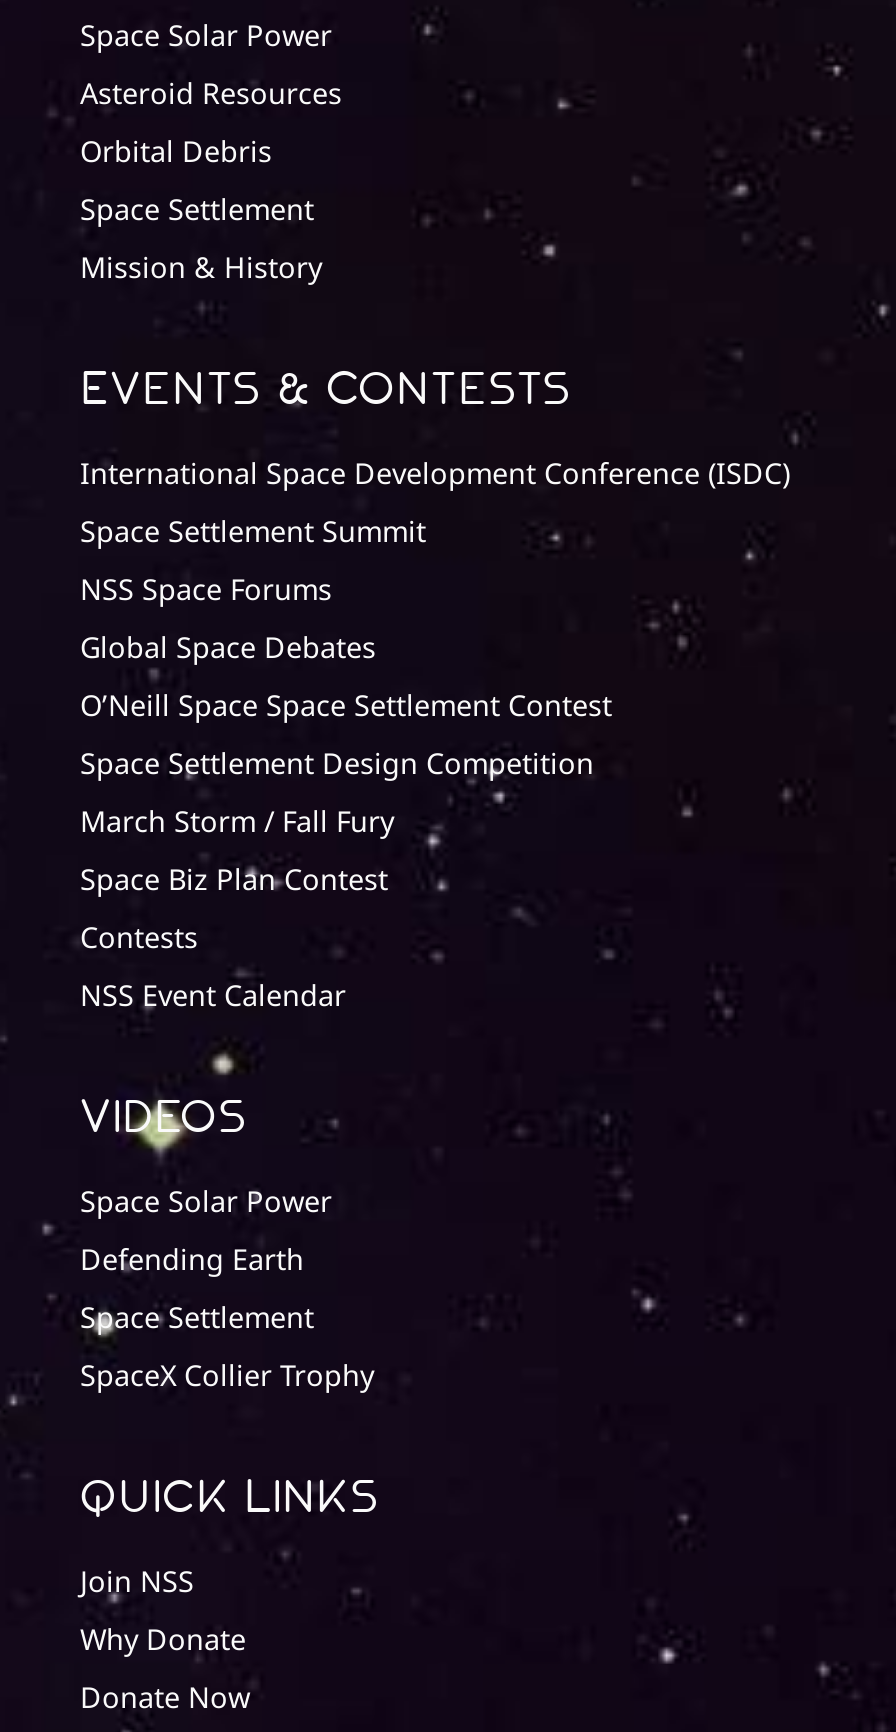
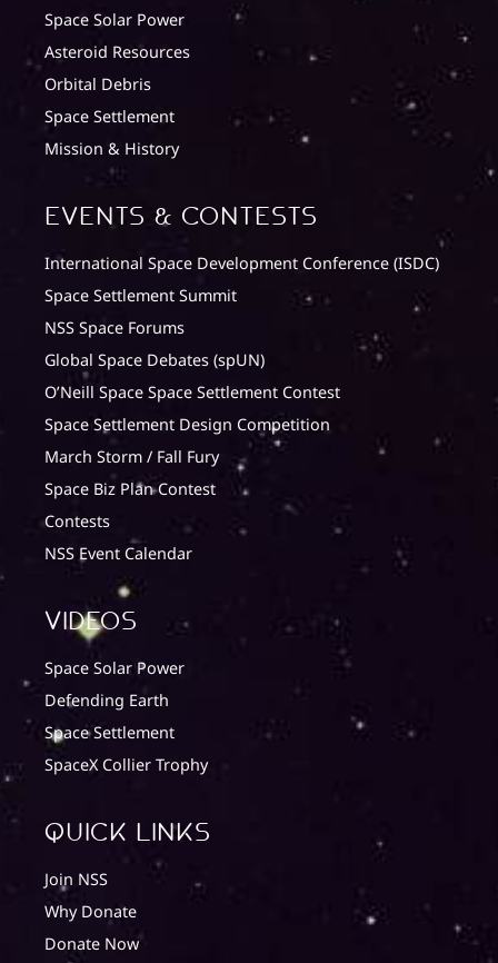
- Global Space Debates
+ Global Space Debates (spUN)
